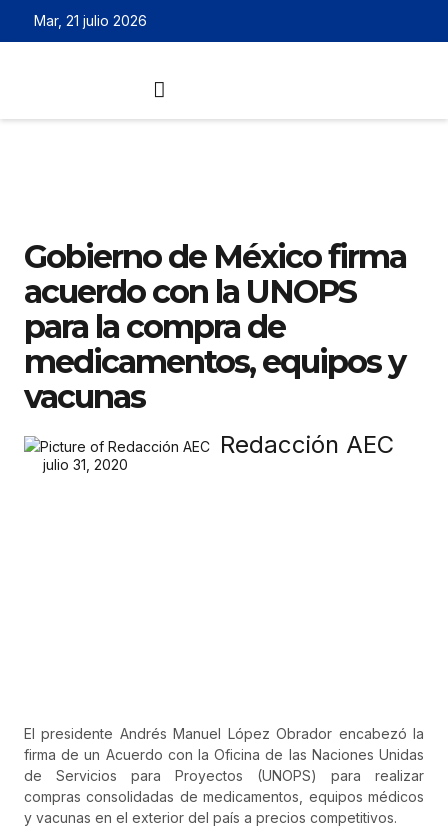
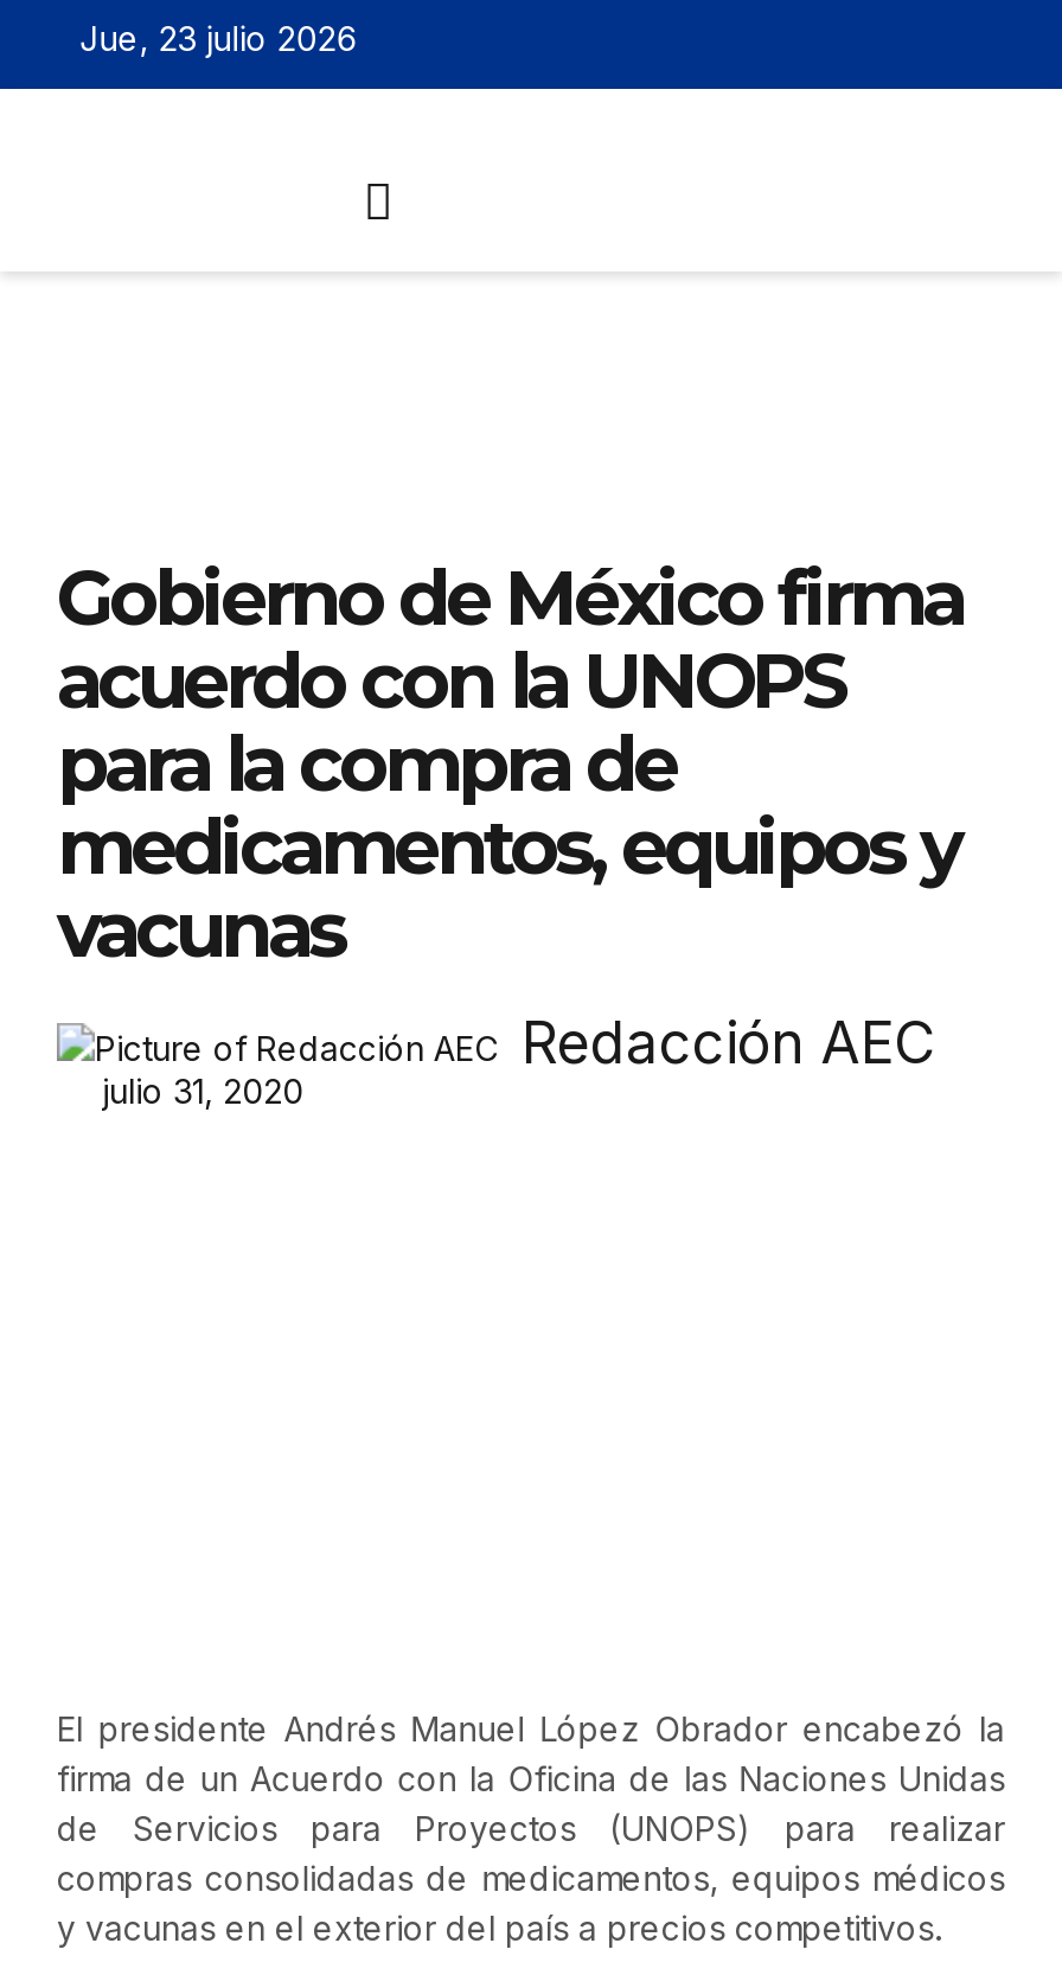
- Mar, 21 julio 2026
+ Jue, 23 julio 2026
